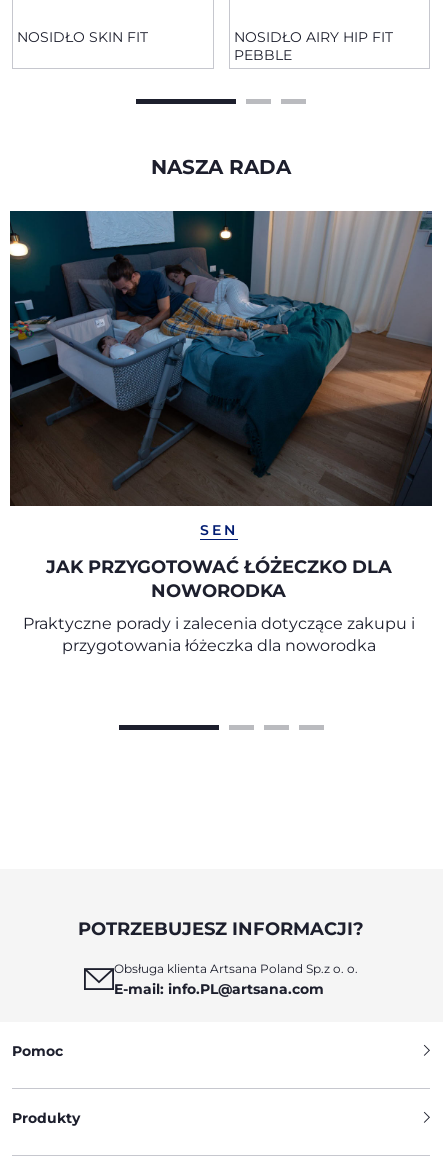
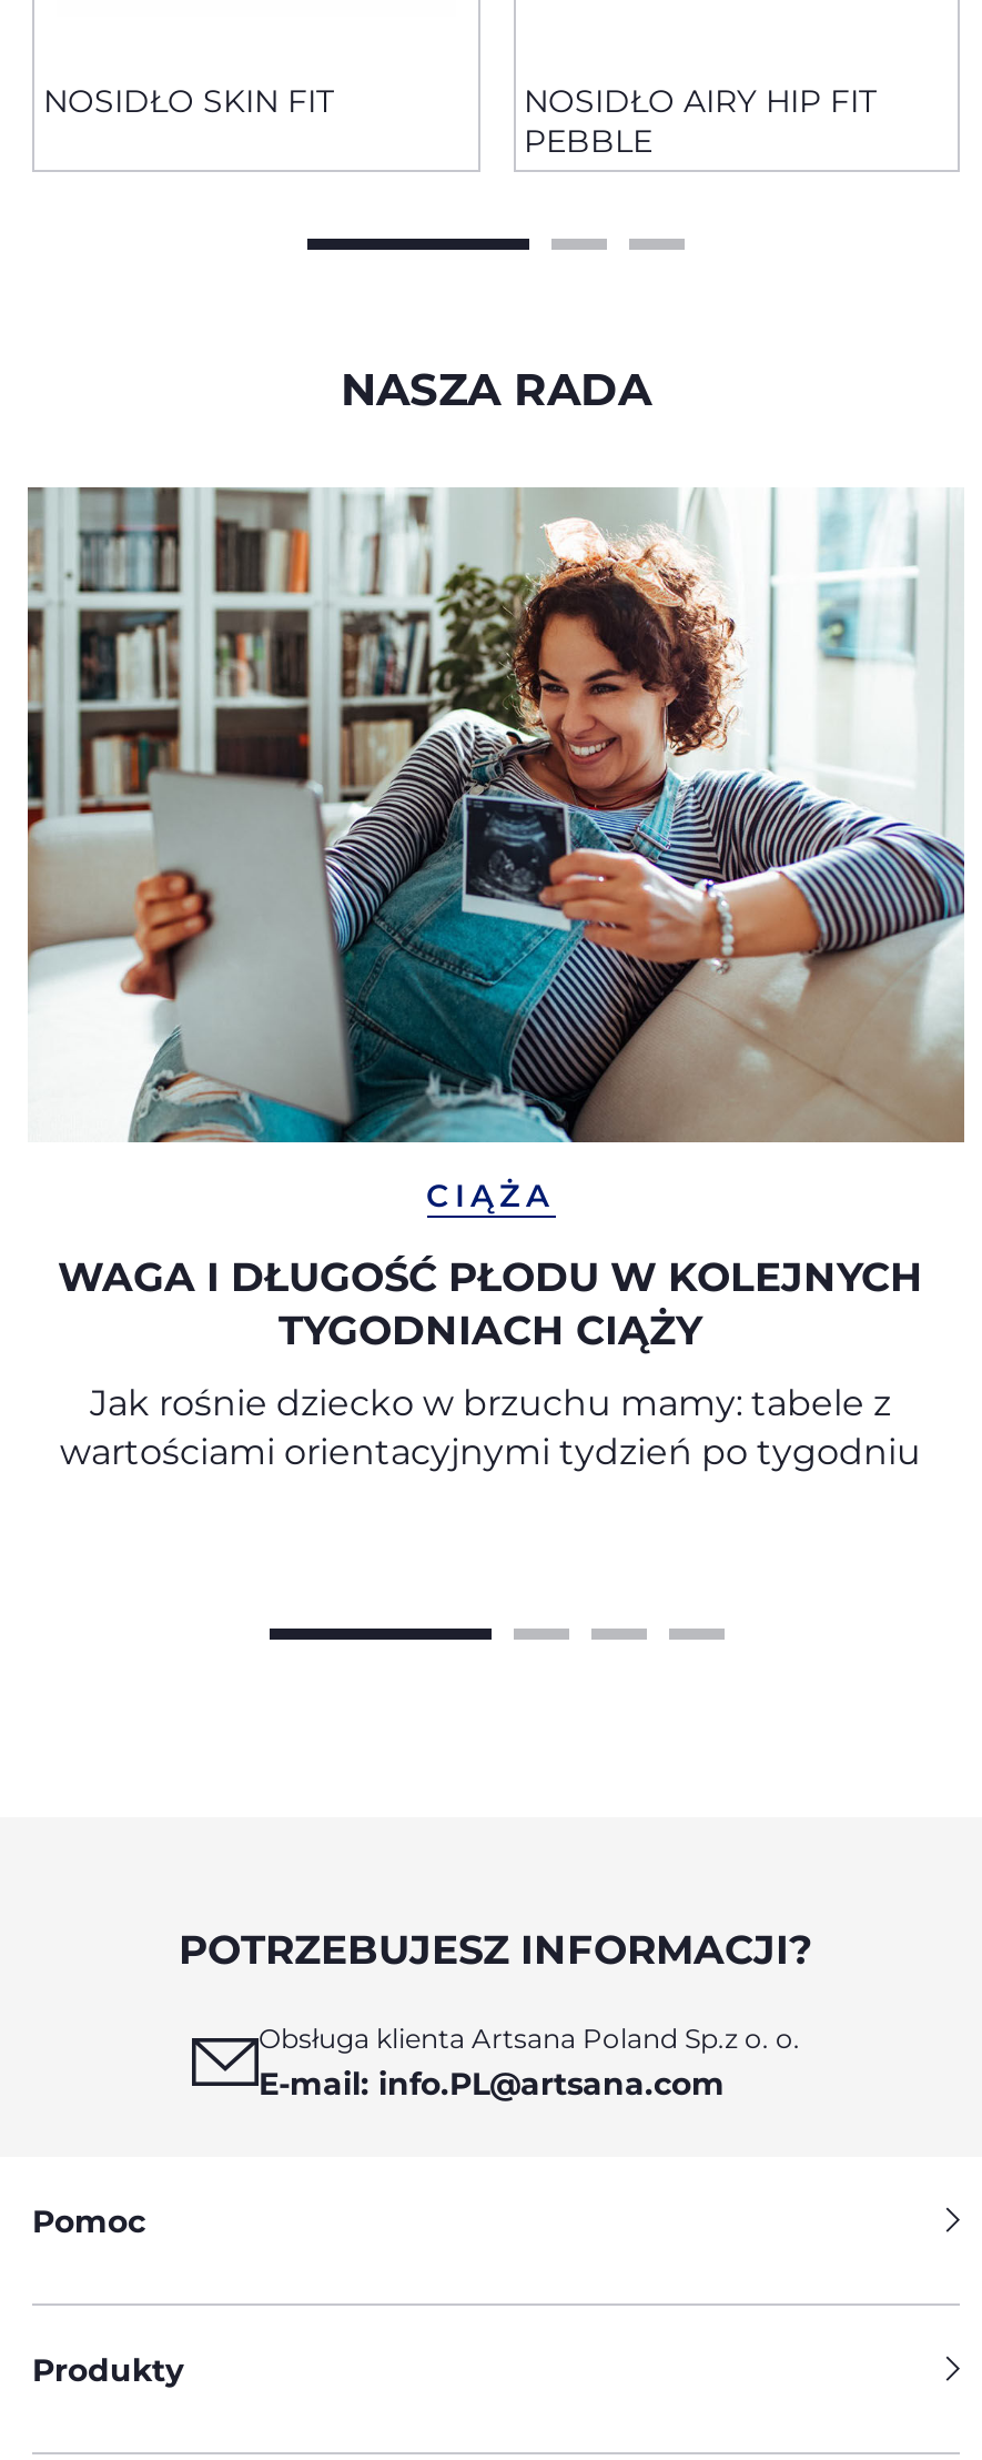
- [image]
- SEN
+ [image]
+ CIĄŻA

- JAK PRZYGOTOWAĆ ŁÓŻECZKO DLA
- NOWORODKA
+ WAGA I DŁUGOŚĆ PŁODU W KOLEJNYCH
+ TYGODNIACH CIĄŻY

- Praktyczne porady i zalecenia dotyczące zakupu i
- przygotowania łóżeczka dla noworodka
+ Jak rośnie dziecko w brzuchu mamy: tabele z
+ wartościami orientacyjnymi tydzień po tygodniu
